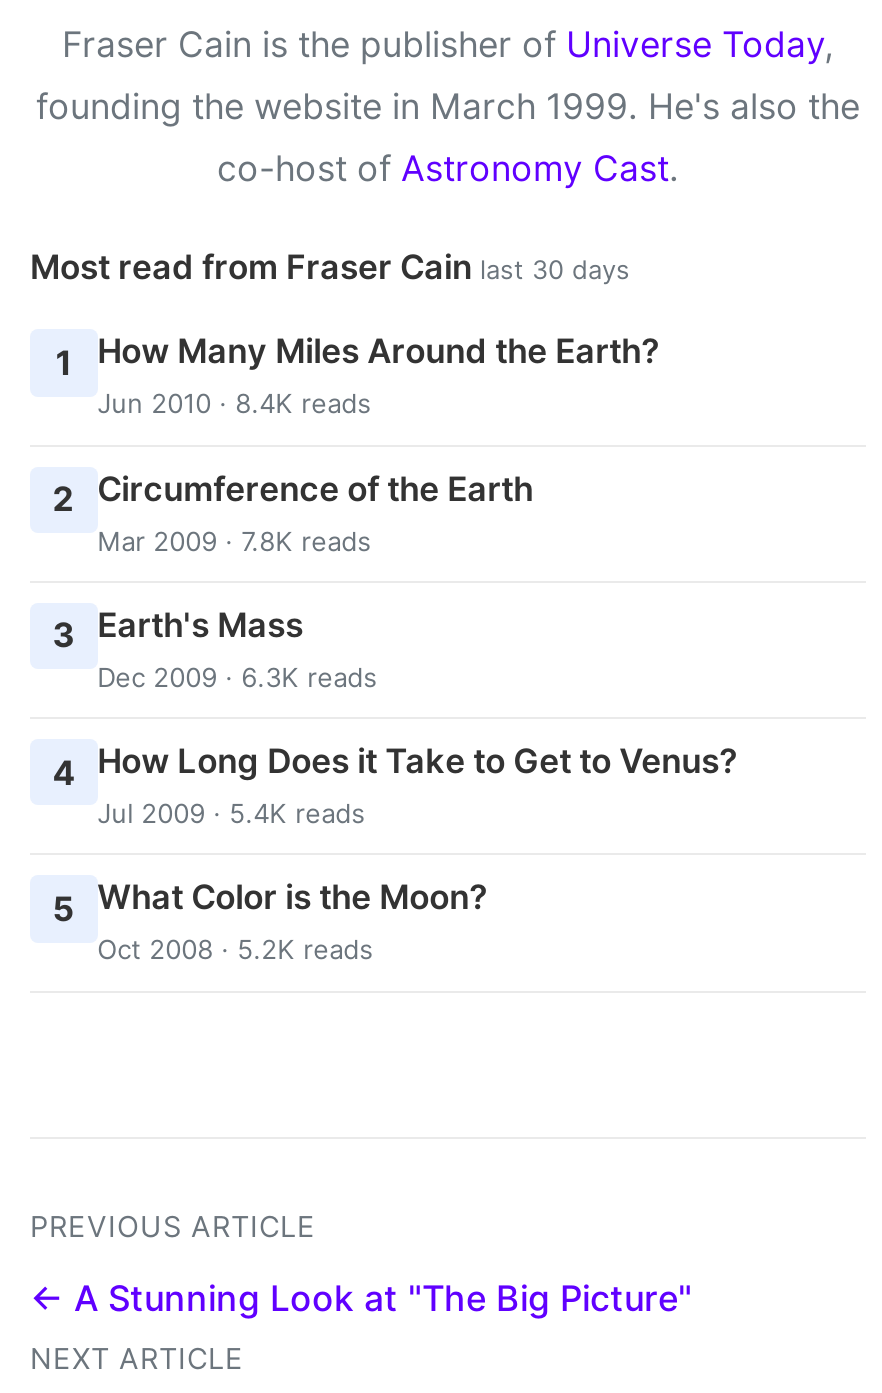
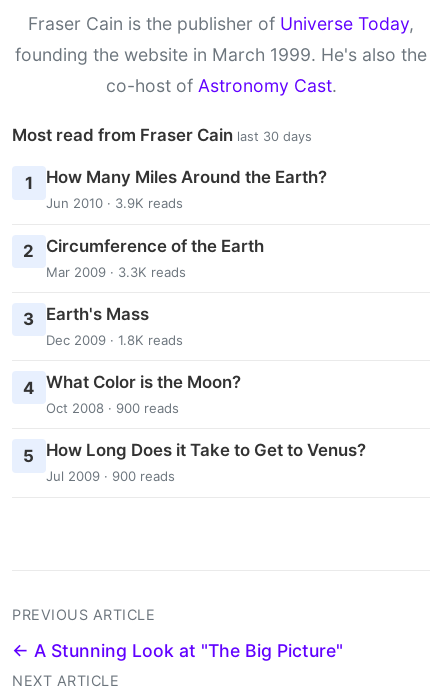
- Jun 2010 · 8.4K reads
+ Jun 2010 · 3.9K reads

- Mar 2009 · 7.8K reads
+ Mar 2009 · 3.3K reads

- Dec 2009 · 6.3K reads
+ Dec 2009 · 1.8K reads

- 4 How Long Does it Take to Get to Venus?
- Jul 2009 · 5.4K reads
+ 4 What Color is the Moon?
+ Oct 2008 · 900 reads

- 5 What Color is the Moon?
- Oct 2008 · 5.2K reads
+ 5 How Long Does it Take to Get to Venus?
+ Jul 2009 · 900 reads
